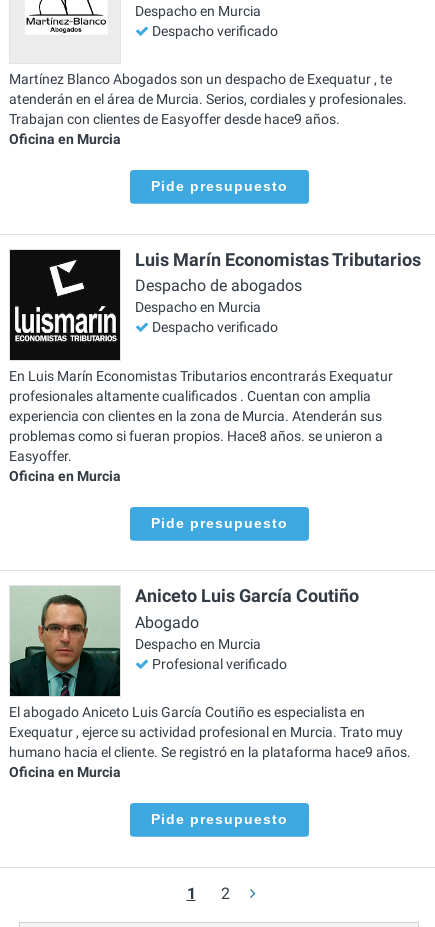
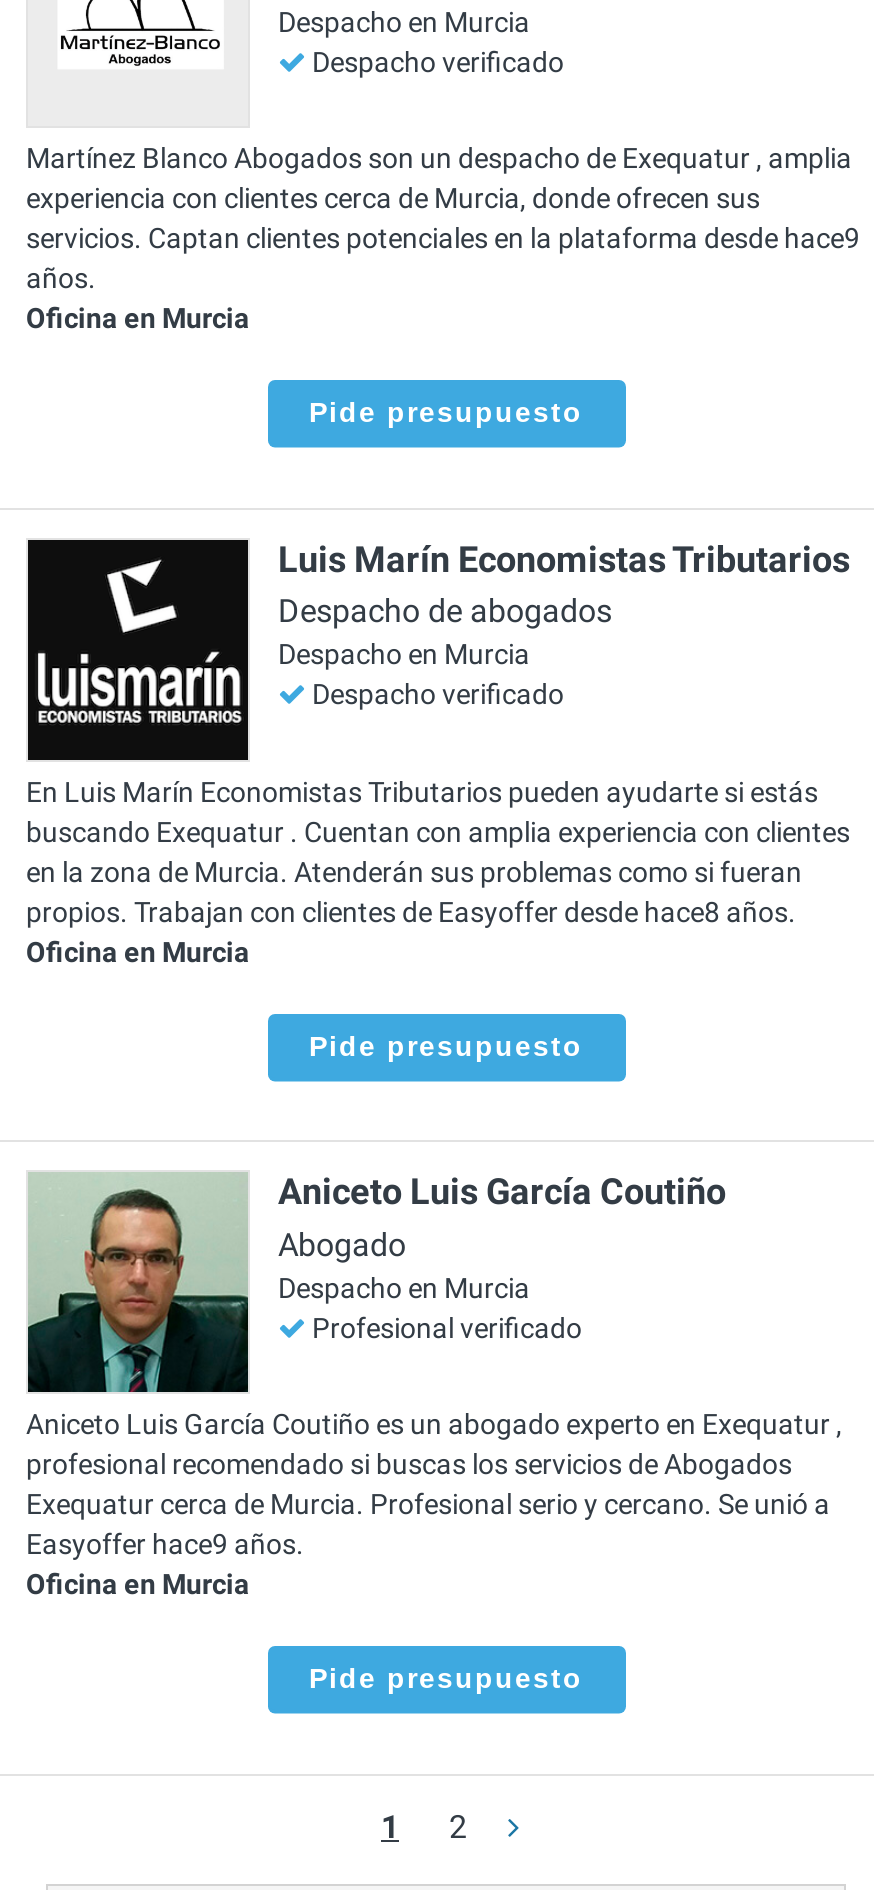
- Martínez Blanco Abogados son un despacho de Exequatur , te
- atenderán en el área de Murcia. Serios, cordiales y profesionales.
- Trabajan con clientes de Easyoffer desde hace9 años.
+ Martínez Blanco Abogados son un despacho de Exequatur , amplia
+ experiencia con clientes cerca de Murcia, donde ofrecen sus
+ servicios. Captan clientes potenciales en la plataforma desde hace9
+ años.

- En Luis Marín Economistas Tributarios encontrarás Exequatur
- profesionales altamente cualificados . Cuentan con amplia
- experiencia con clientes en la zona de Murcia. Atenderán sus
- problemas como si fueran propios. Hace8 años. se unieron a
- Easyoffer.
+ En Luis Marín Economistas Tributarios pueden ayudarte si estás
+ buscando Exequatur . Cuentan con amplia experiencia con clientes
+ en la zona de Murcia. Atenderán sus problemas como si fueran
+ propios. Trabajan con clientes de Easyoffer desde hace8 años.

- El abogado Aniceto Luis García Coutiño es especialista en
- Exequatur , ejerce su actividad profesional en Murcia. Trato muy
- humano hacia el cliente. Se registró en la plataforma hace9 años.
+ Aniceto Luis García Coutiño es un abogado experto en Exequatur ,
+ profesional recomendado si buscas los servicios de Abogados
+ Exequatur cerca de Murcia. Profesional serio y cercano. Se unió a
+ Easyoffer hace9 años.
